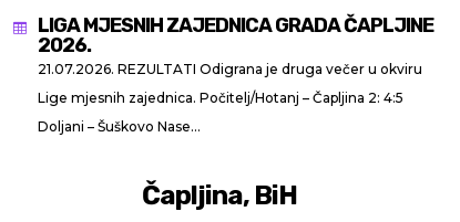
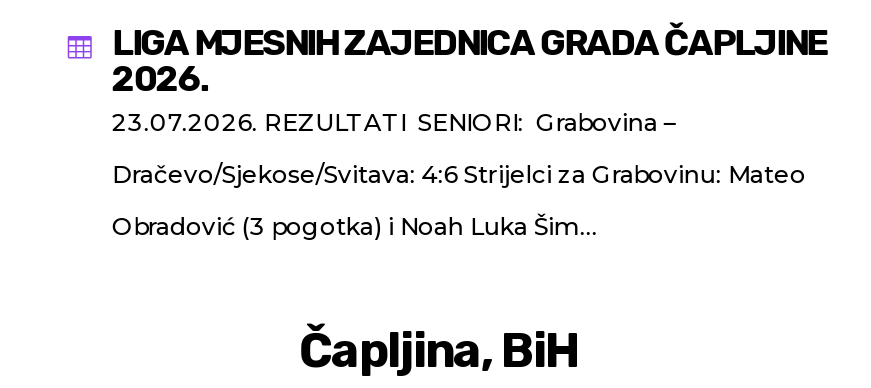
- 21.07.2026. REZULTATI Odigrana je druga večer u okviru
+ 23.07.2026. REZULTATI SENIORI: Grabovina –

- Lige mjesnih zajednica. Počitelj/Hotanj – Čapljina 2: 4:5
+ Dračevo/Sjekose/Svitava: 4:6 Strijelci za Grabovinu: Mateo

- Doljani – Šuškovo Nase...
+ Obradović (3 pogotka) i Noah Luka Šim...
